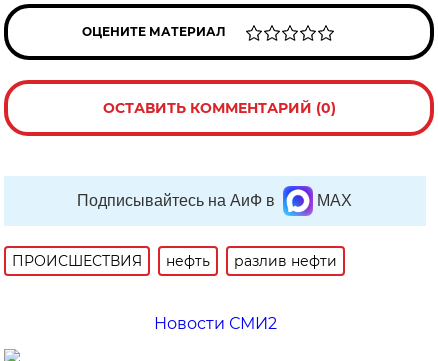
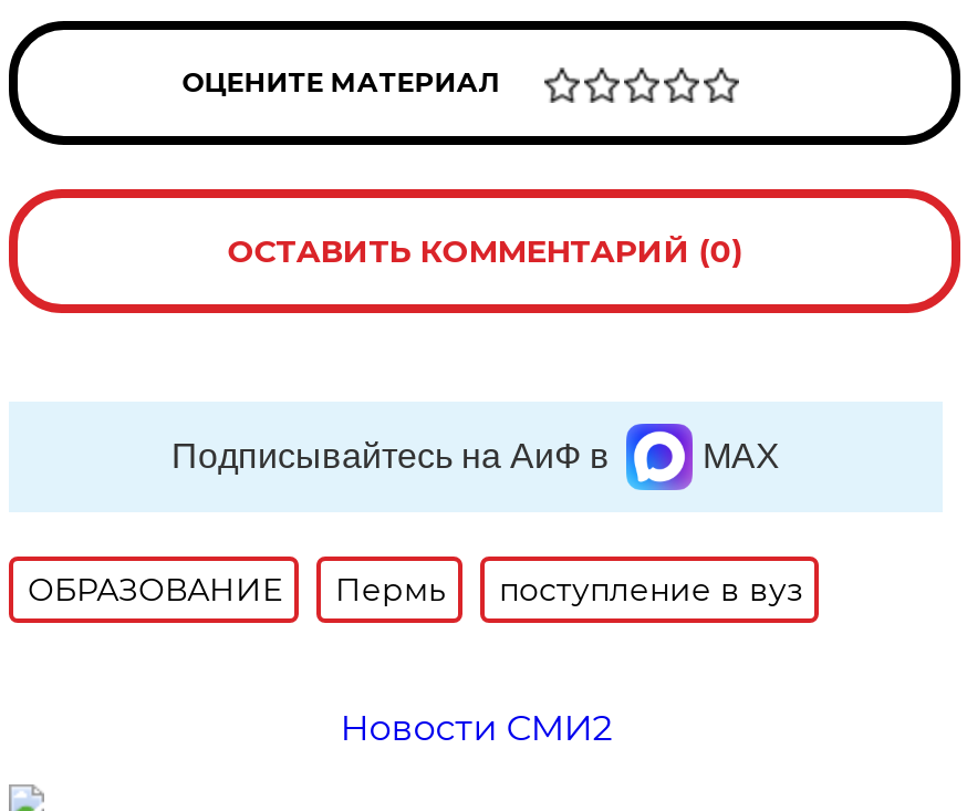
- ПРОИСШЕСТВИЯ
- нефть
- разлив нефти
+ ОБРАЗОВАНИЕ
+ Пермь
+ поступление в вуз
